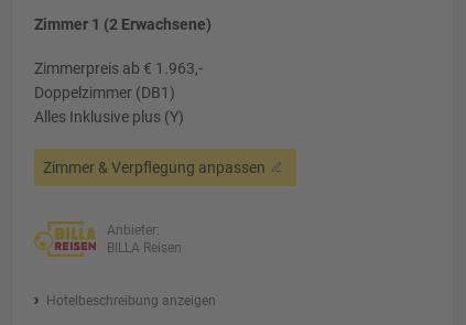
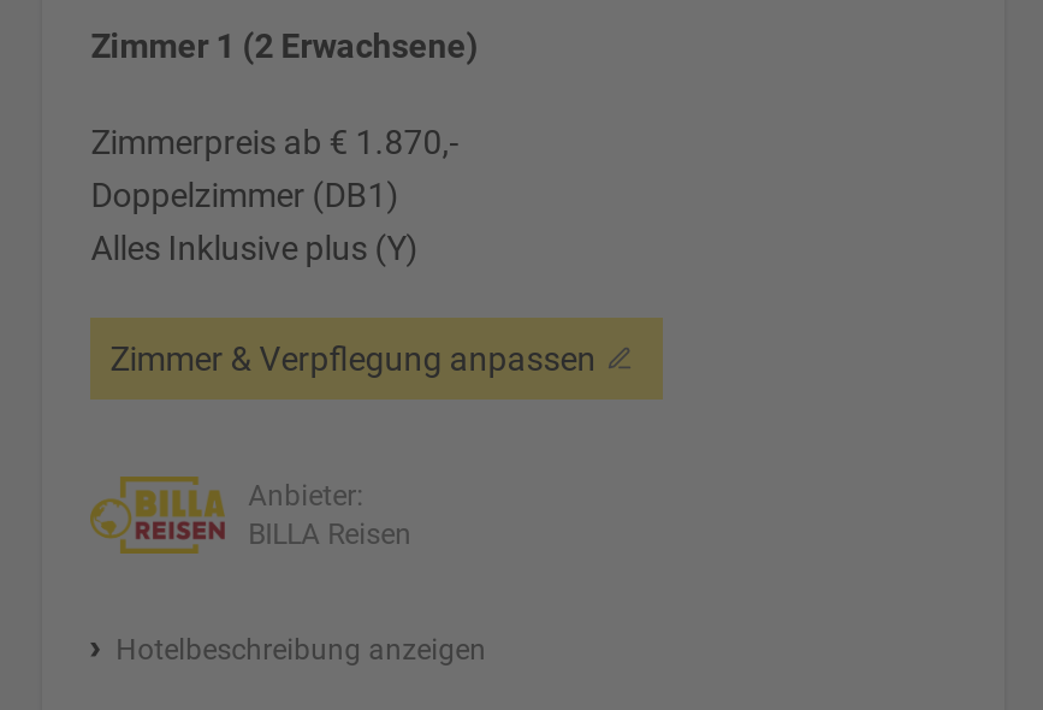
- Zimmerpreis ab € 1.963,-
+ Zimmerpreis ab € 1.870,-
